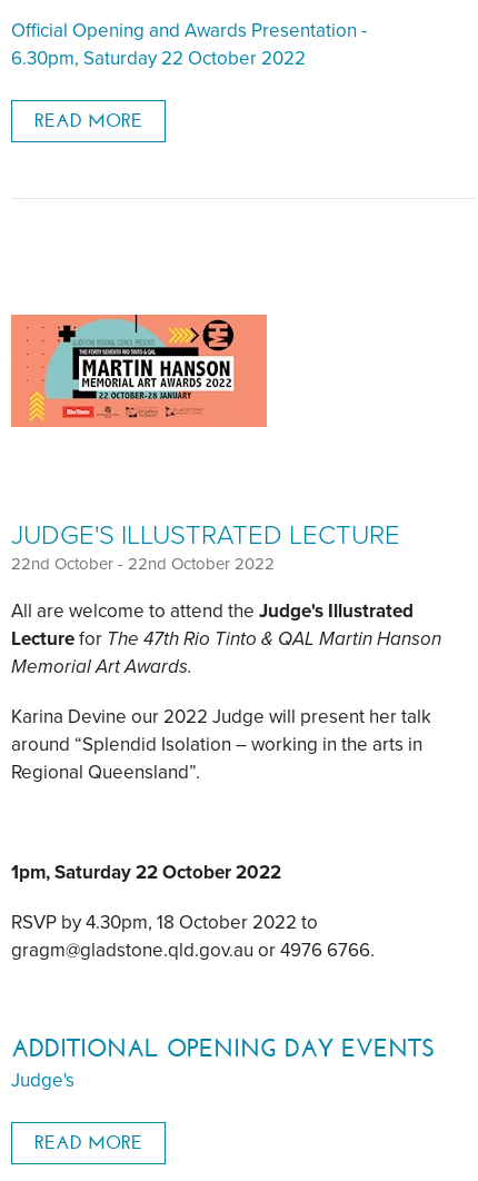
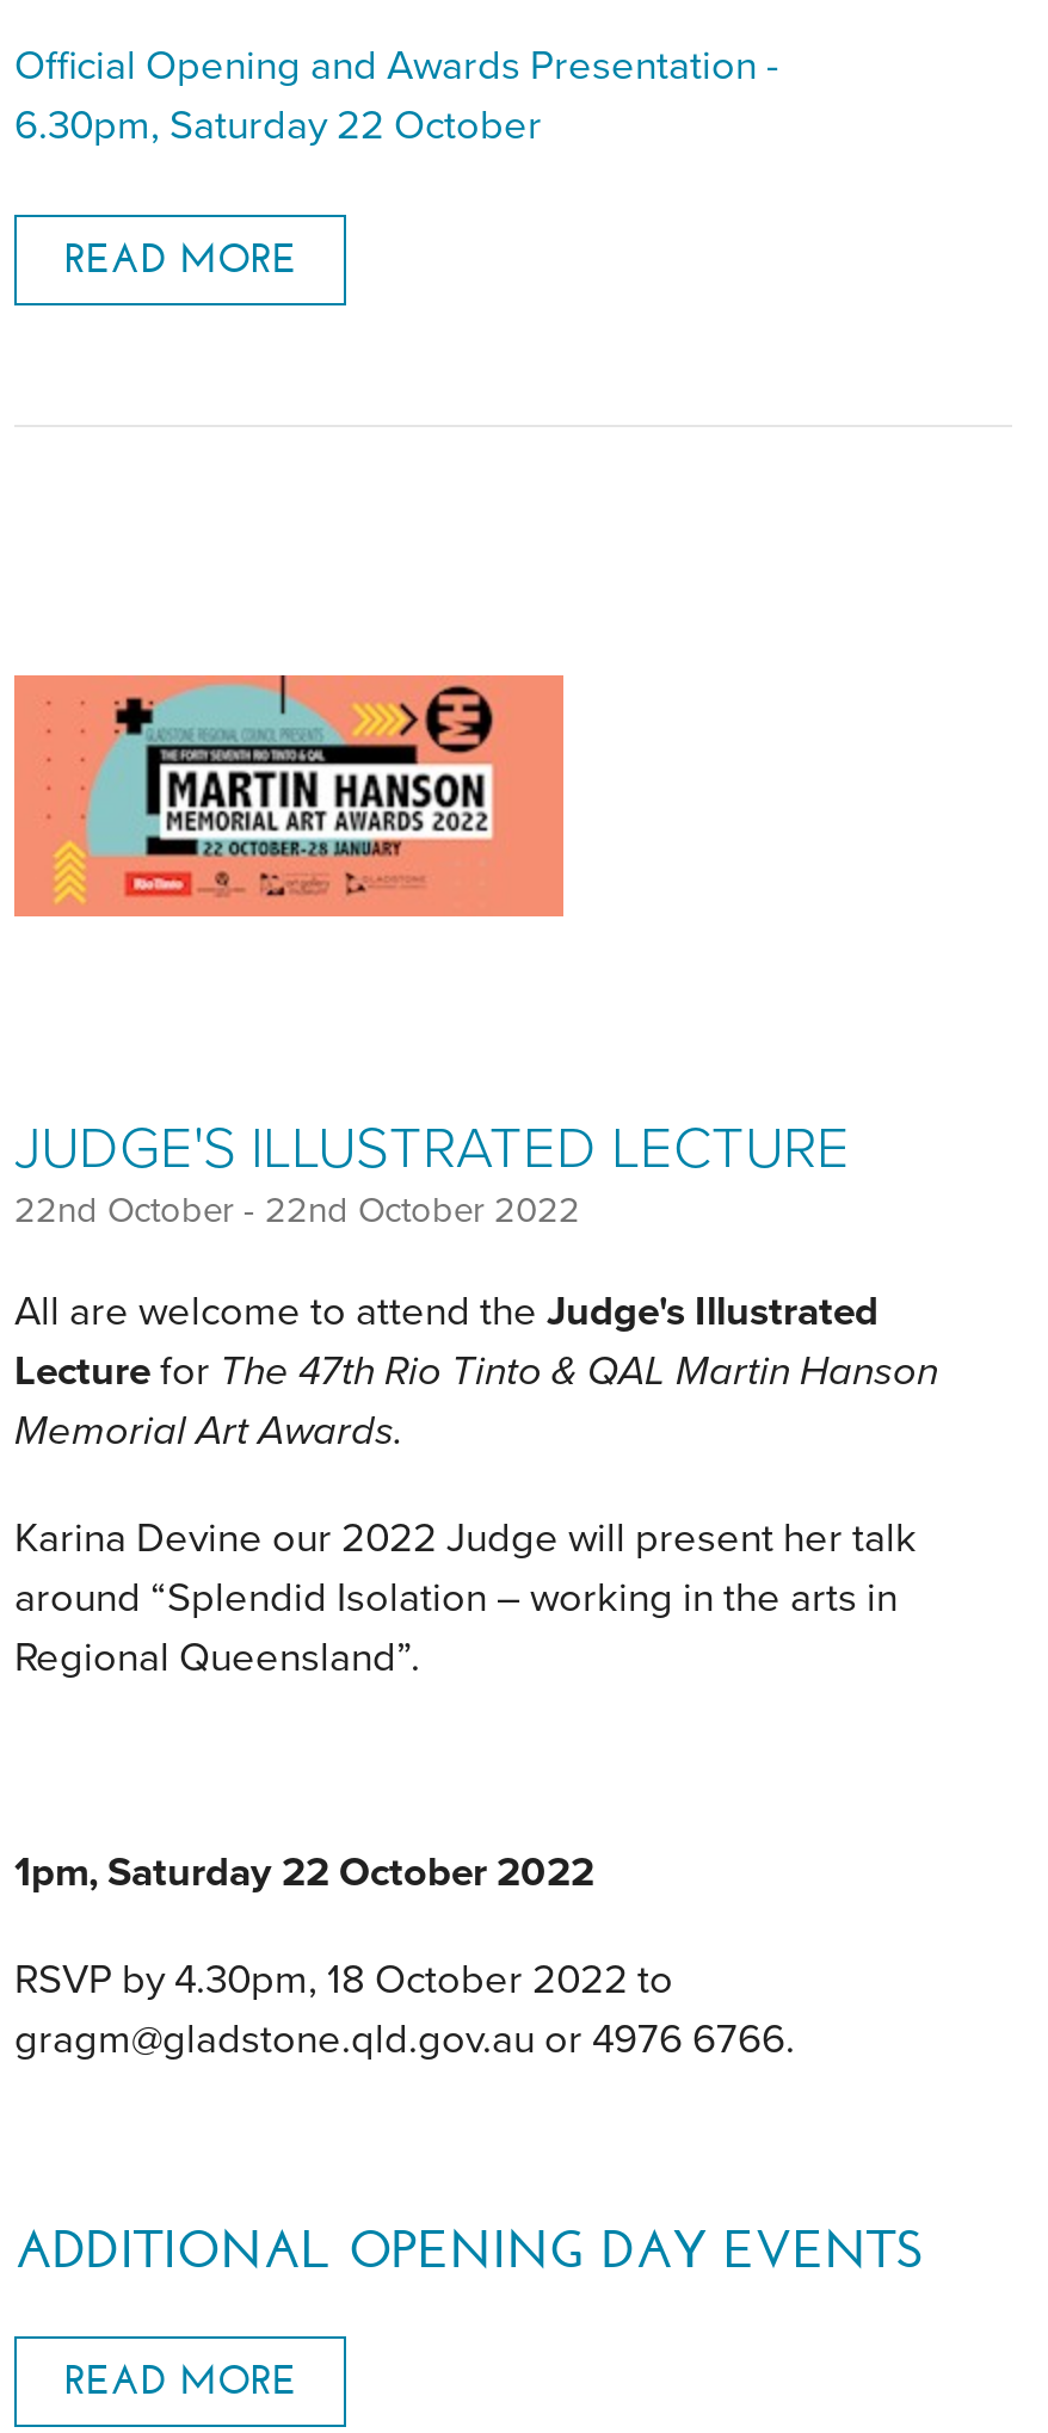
- 6.30pm, Saturday 22 October 2022
+ 6.30pm, Saturday 22 October

- Judge's
